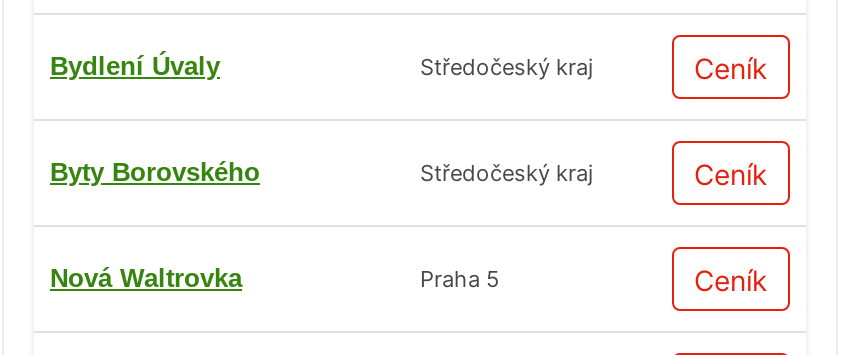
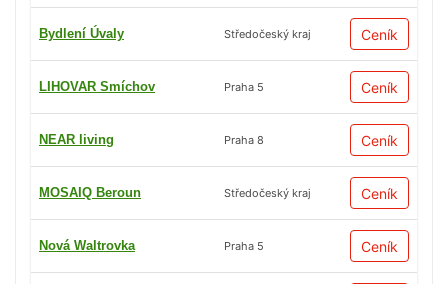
- Byty Borovského
+ LIHOVAR Smíchov
+ Praha 5
+ Ceník
+ NEAR living
+ Praha 8
+ Ceník
+ MOSAIQ Beroun
